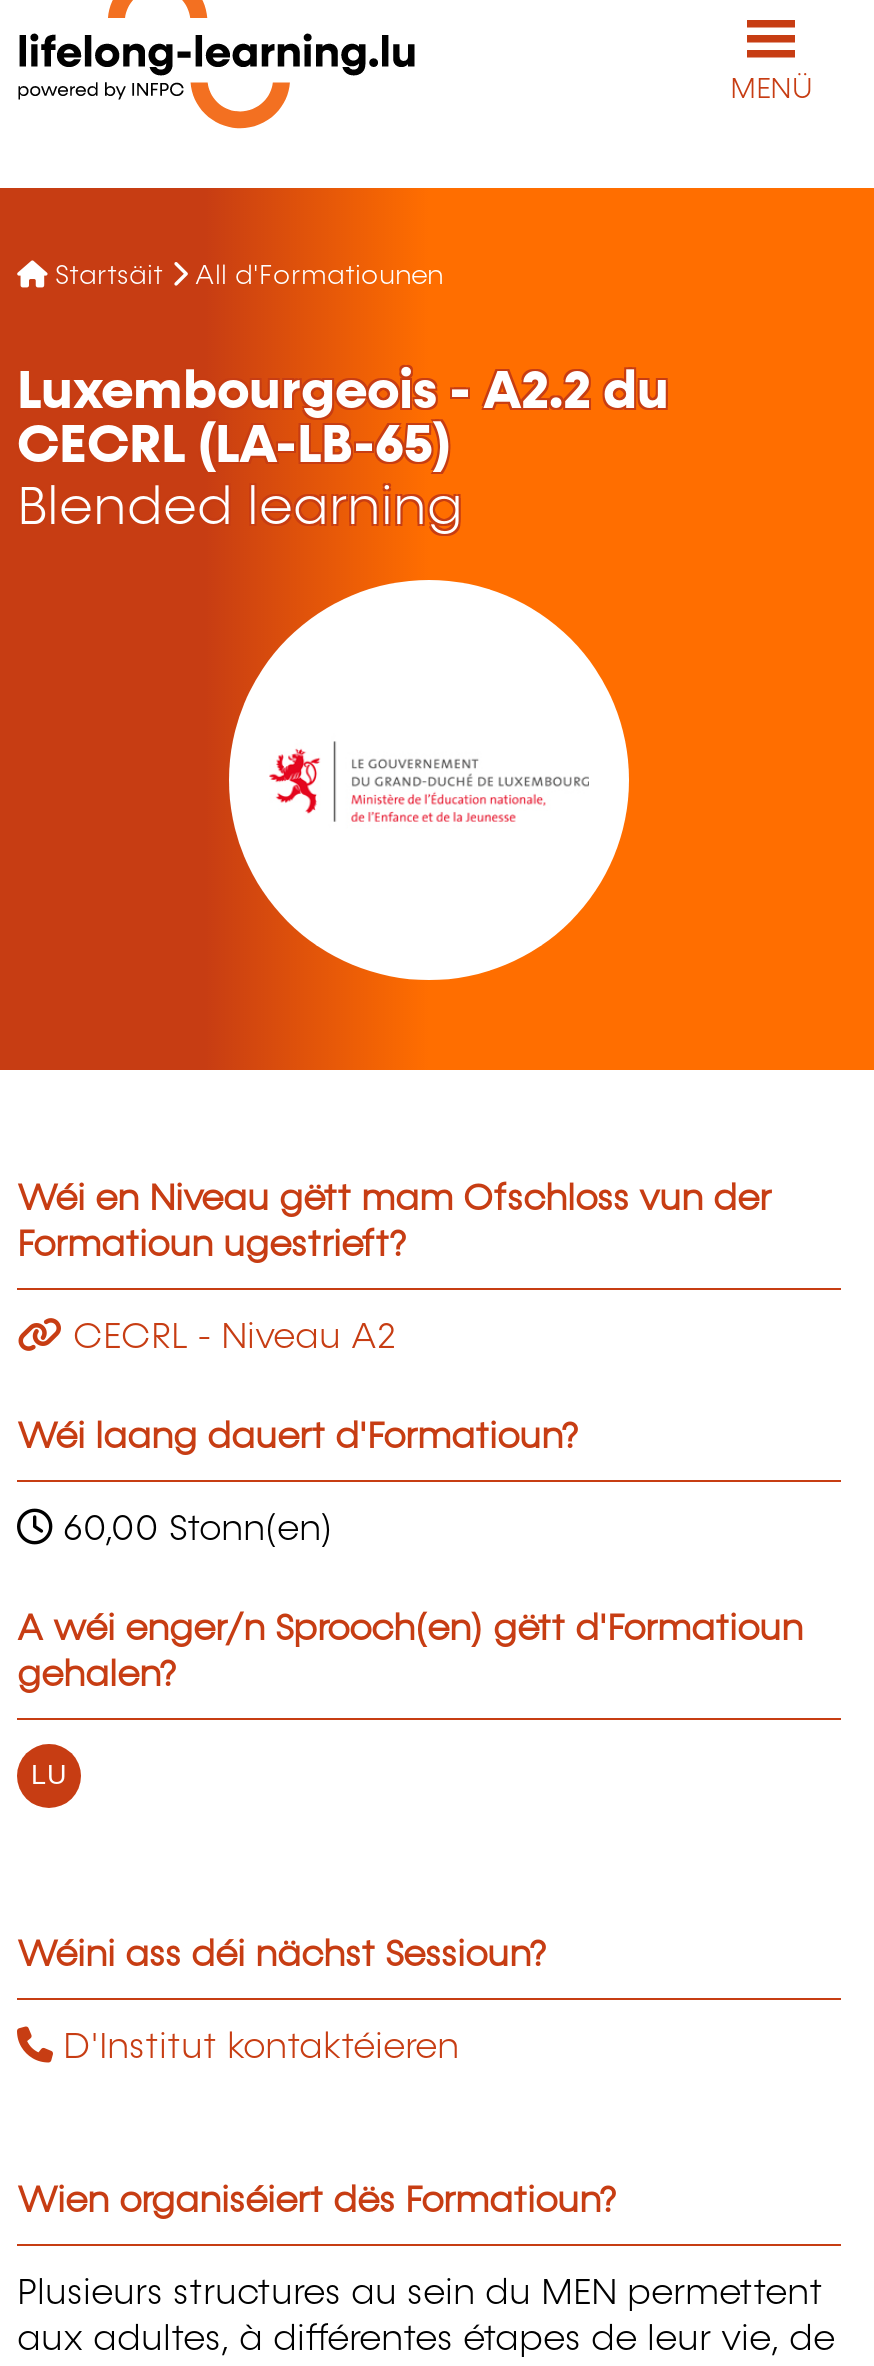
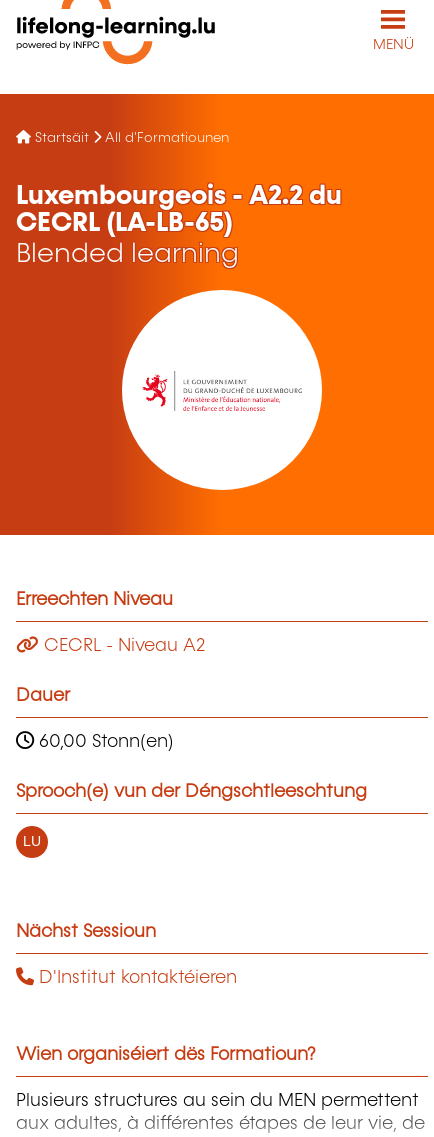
- Wéi en Niveau gëtt mam Ofschloss vun der
- Formatioun ugestrieft?
+ Erreechten Niveau

- Wéi laang dauert d'Formatioun?
+ Dauer

- A wéi enger/n Sprooch(en) gëtt d'Formatioun
- gehalen?
+ Sprooch(e) vun der Déngschtleeschtung

- Wéini ass déi nächst Sessioun?
+ Nächst Sessioun
